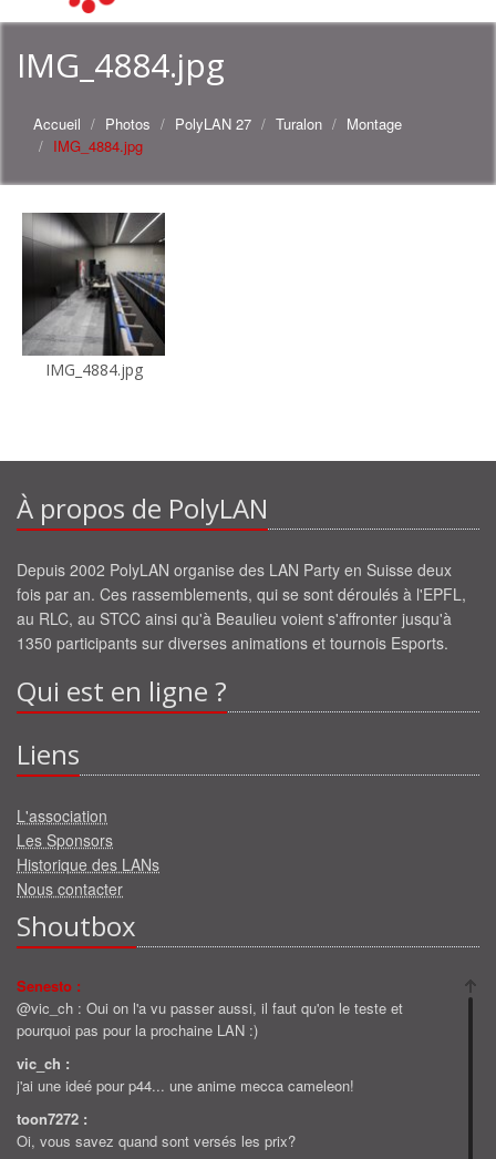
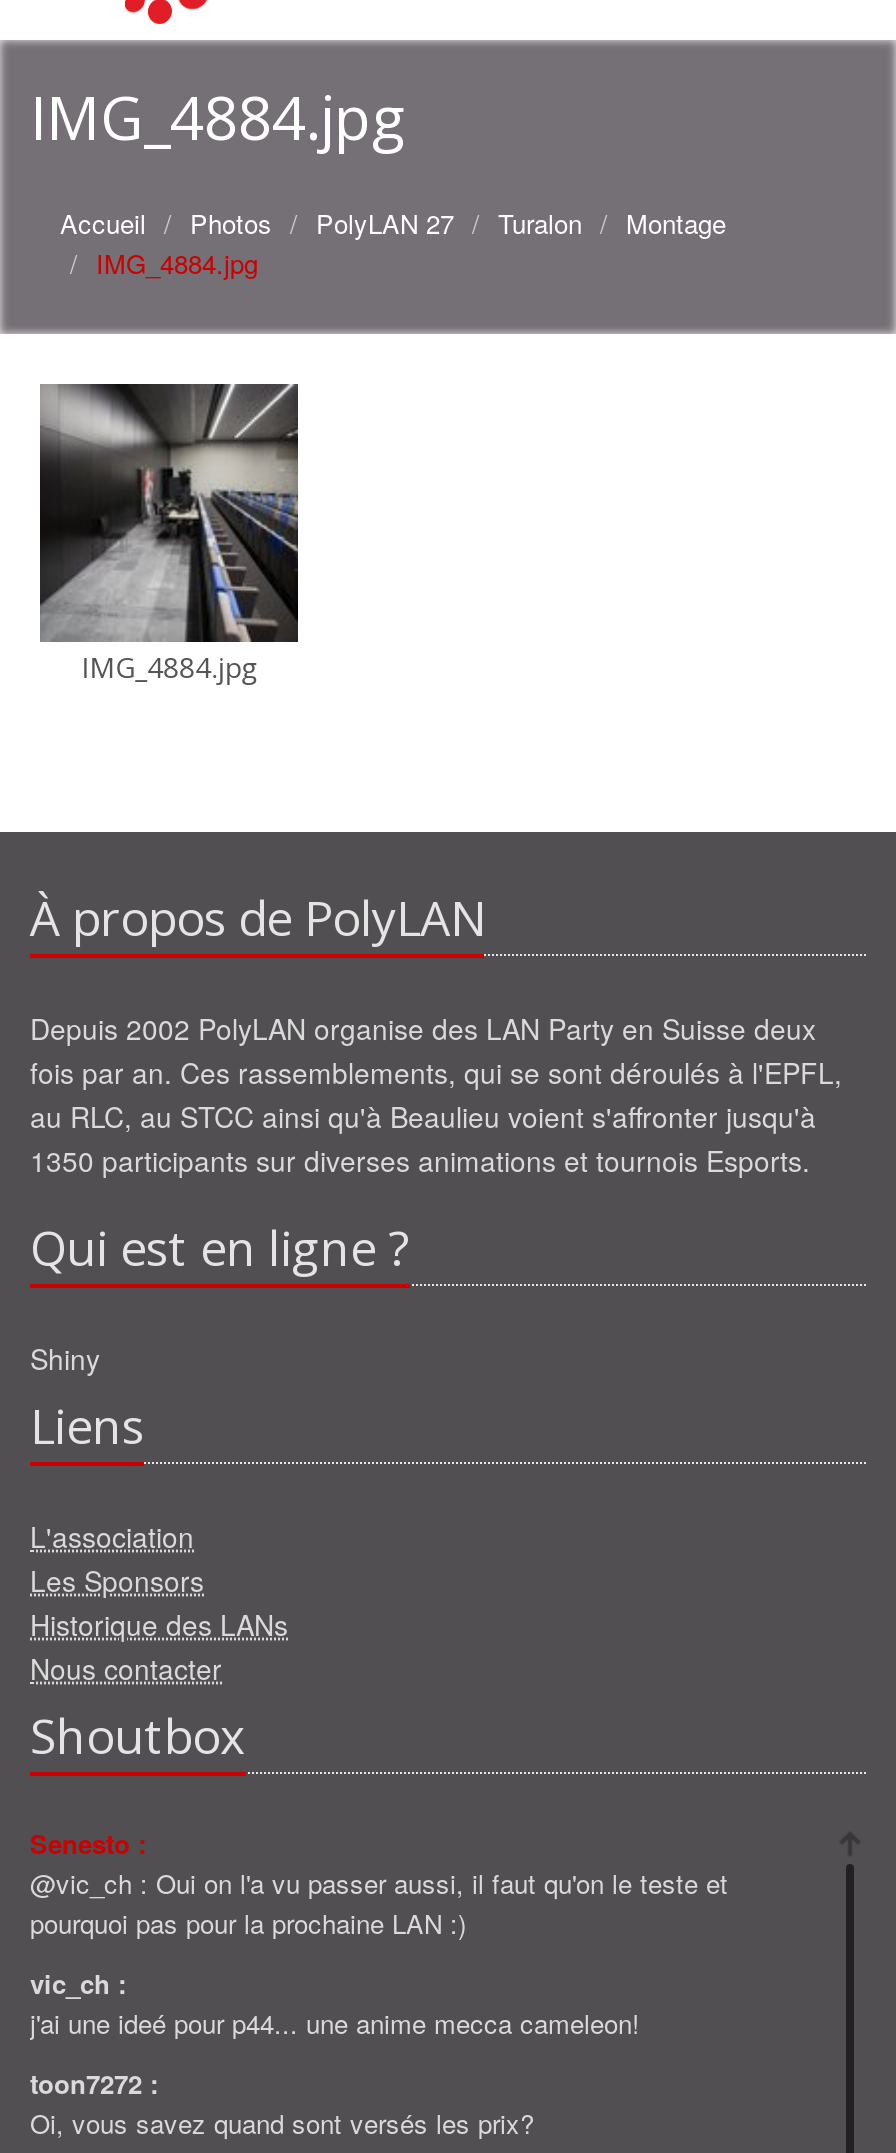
+ Shiny
